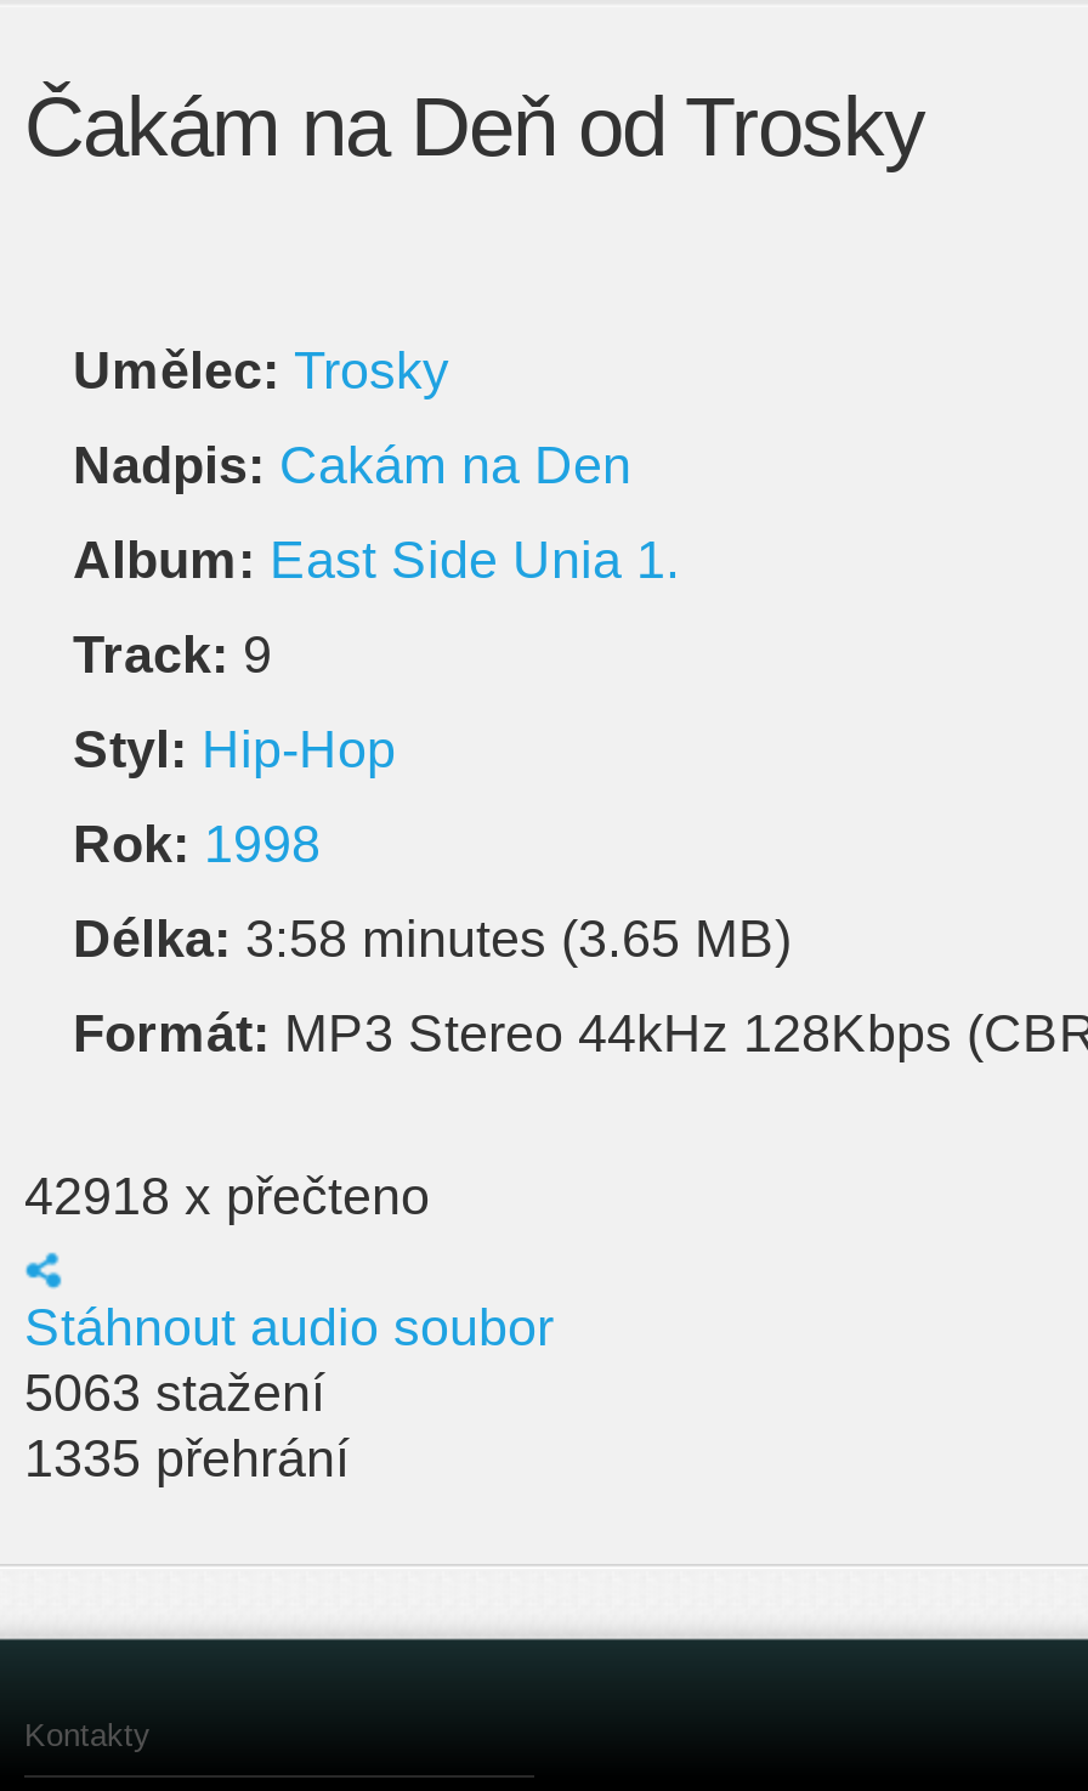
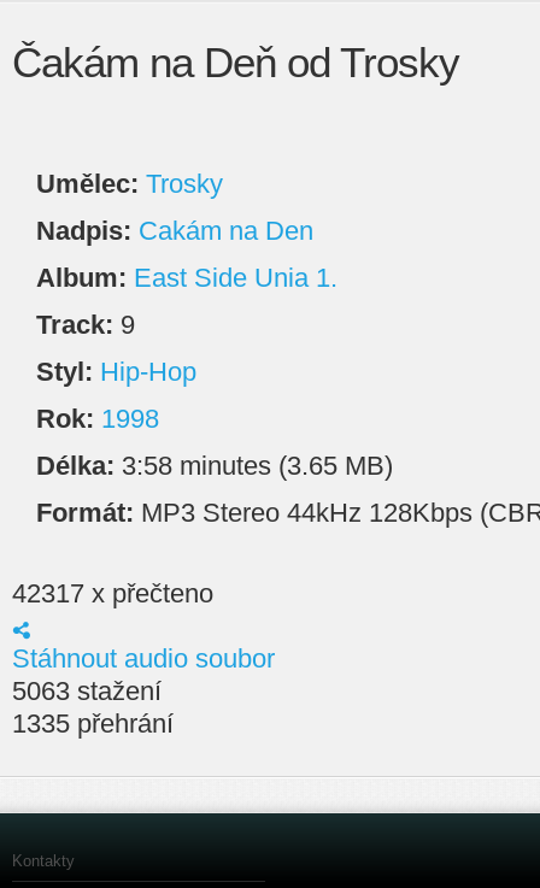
- 42918 x přečteno
+ 42317 x přečteno
